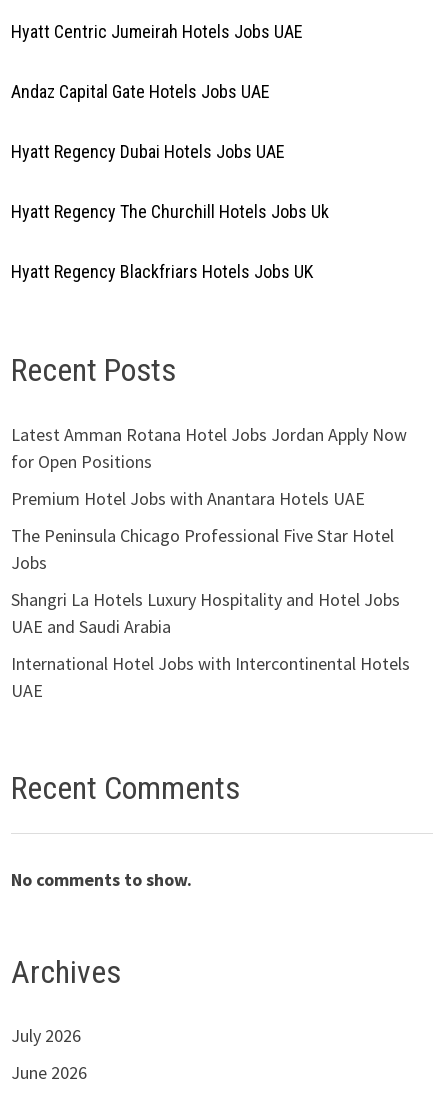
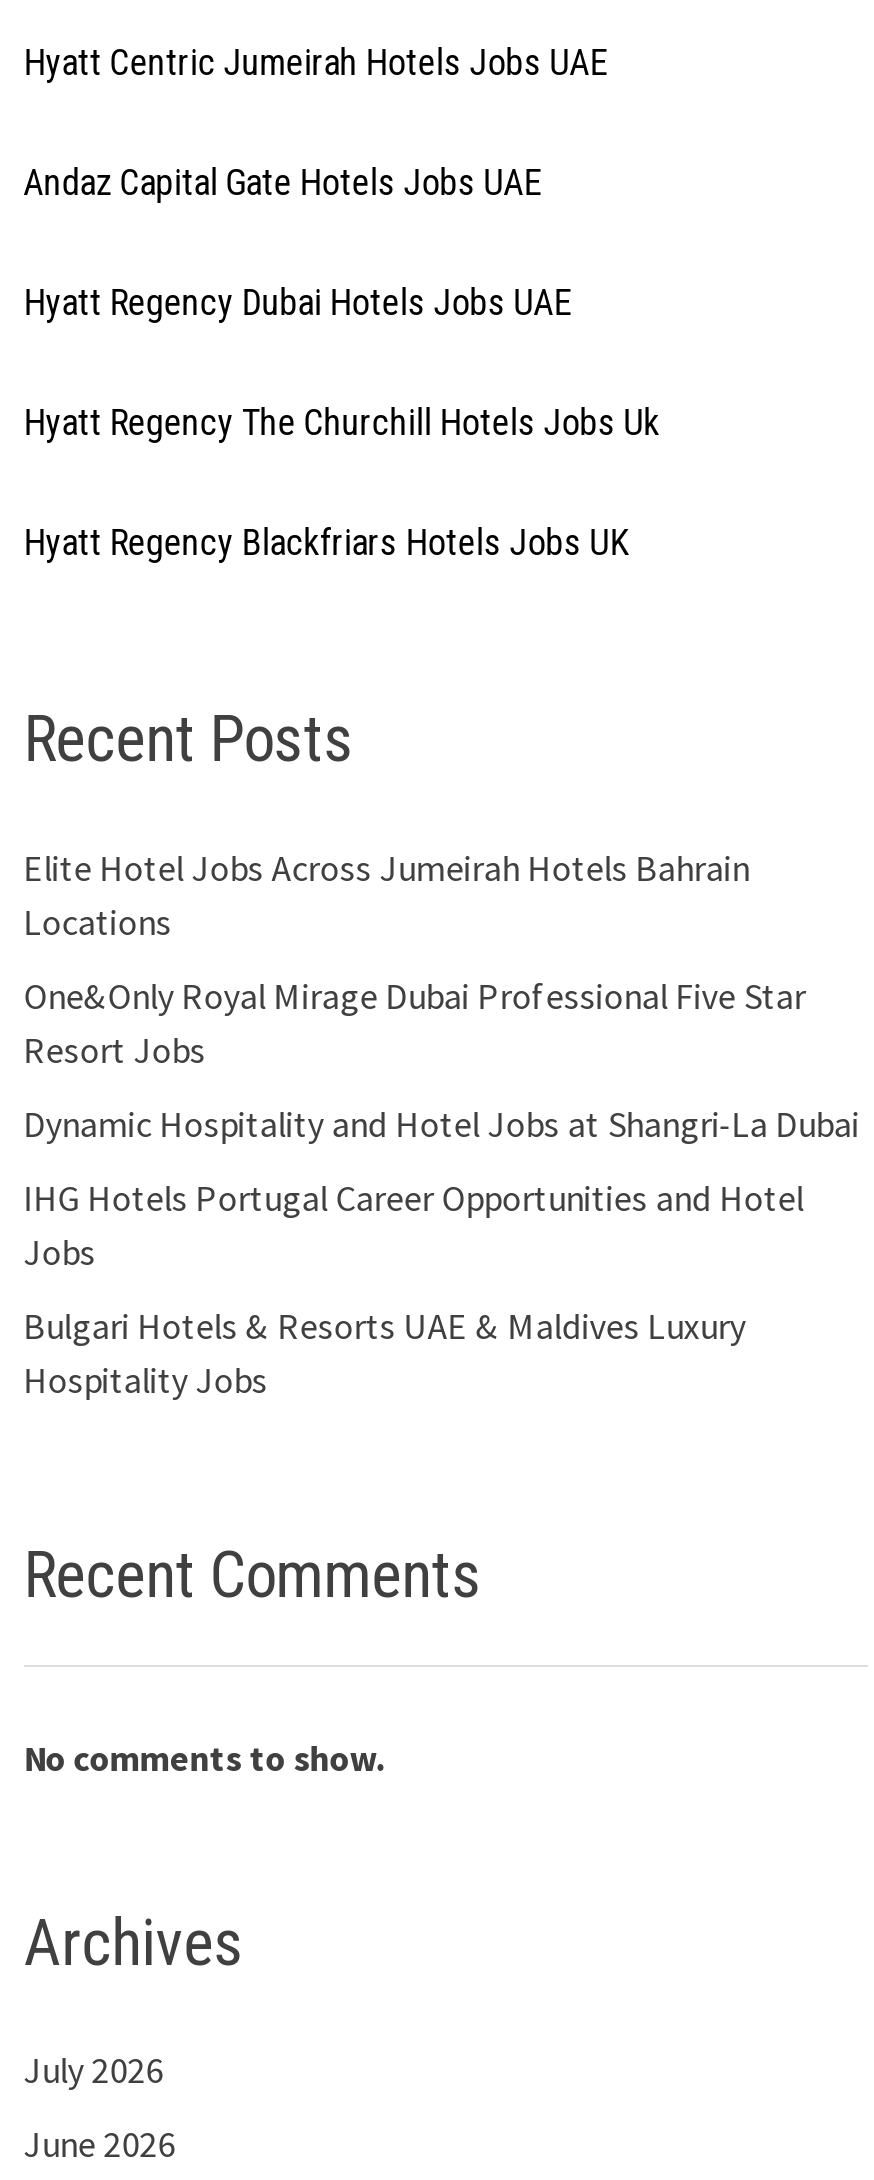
- Latest Amman Rotana Hotel Jobs Jordan Apply Now
- for Open Positions
- Premium Hotel Jobs with Anantara Hotels UAE
- The Peninsula Chicago Professional Five Star Hotel
+ Elite Hotel Jobs Across Jumeirah Hotels Bahrain
+ Locations
+ One&Only Royal Mirage Dubai Professional Five Star
+ Resort Jobs
+ Dynamic Hospitality and Hotel Jobs at Shangri-La Dubai
+ IHG Hotels Portugal Career Opportunities and Hotel

moved down: Jobs

- Shangri La Hotels Luxury Hospitality and Hotel Jobs
- UAE and Saudi Arabia
- International Hotel Jobs with Intercontinental Hotels
- UAE
+ Bulgari Hotels & Resorts UAE & Maldives Luxury
+ Hospitality Jobs
